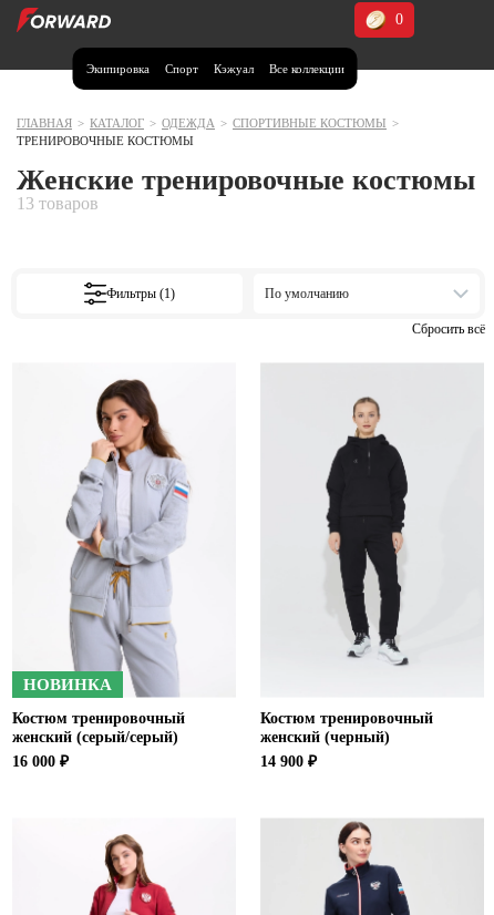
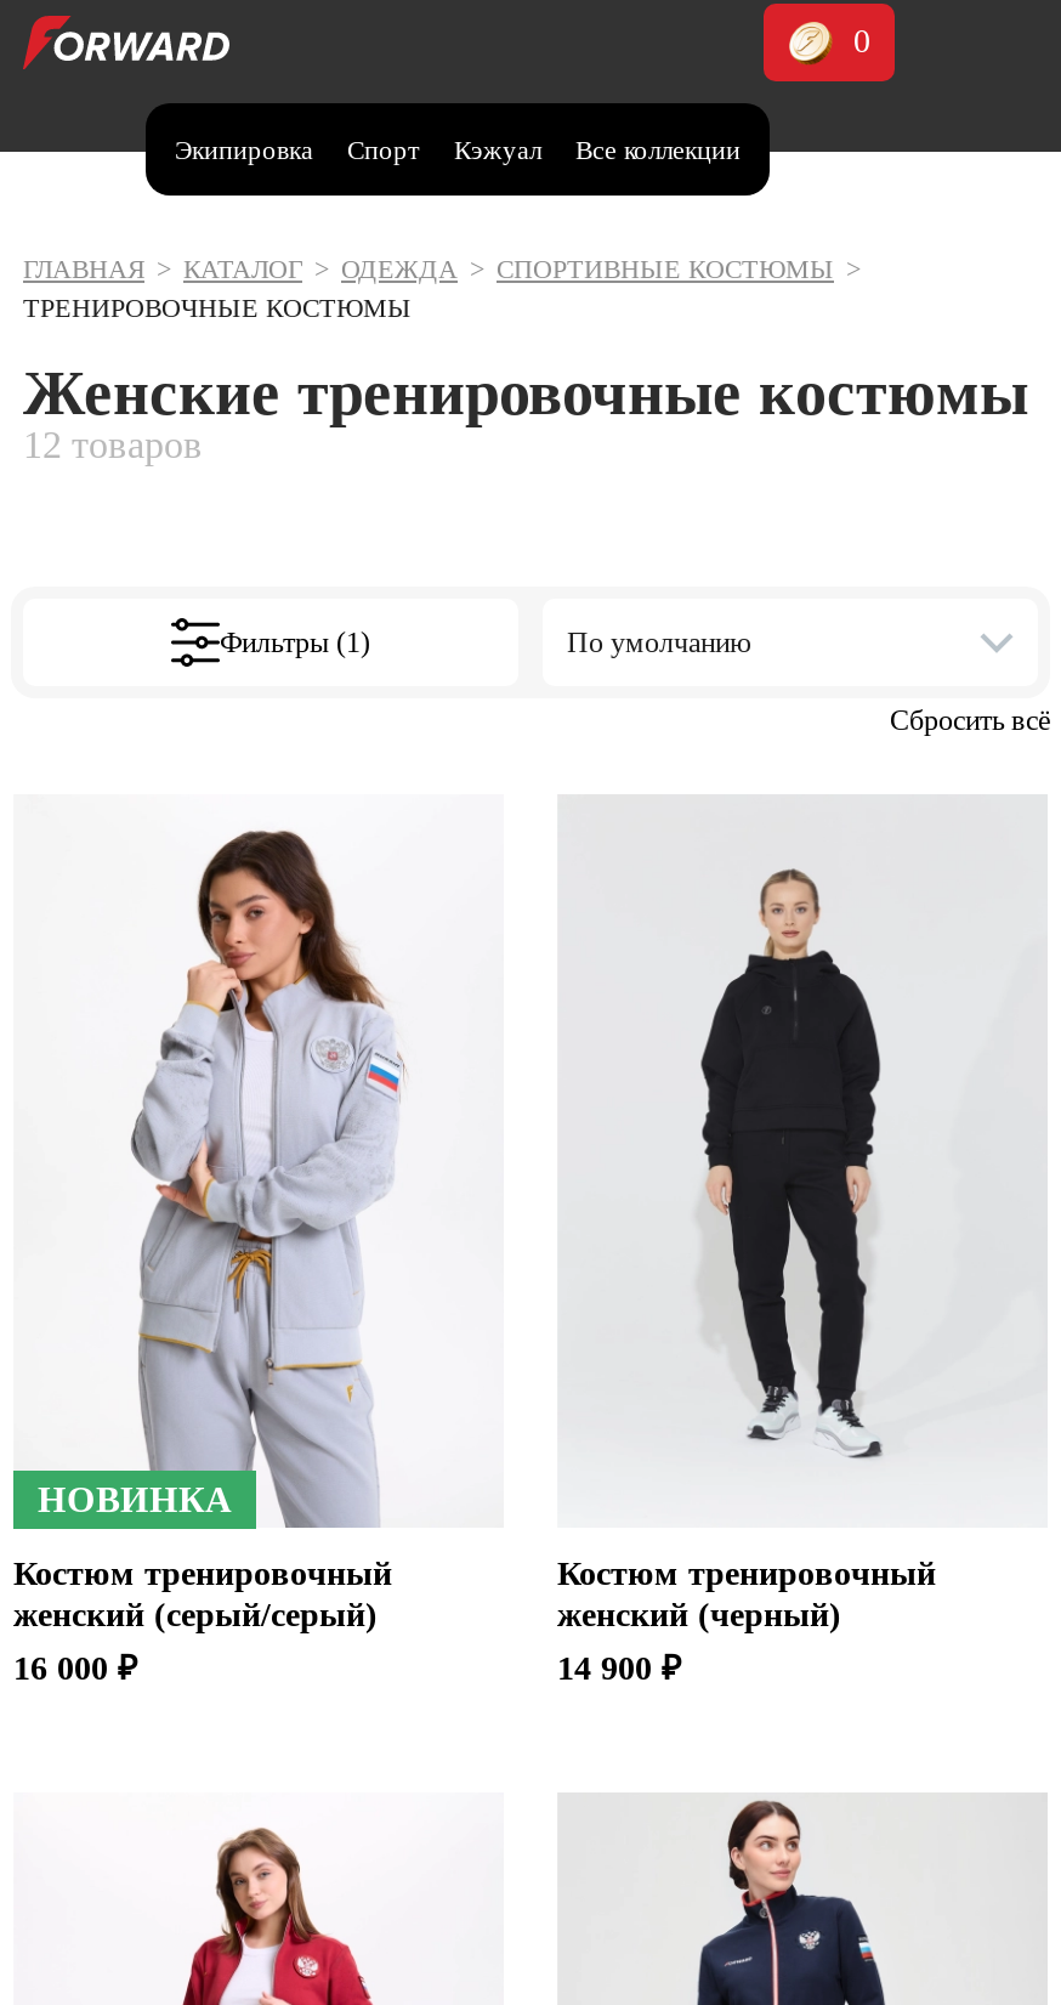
- 13 товаров
+ 12 товаров
